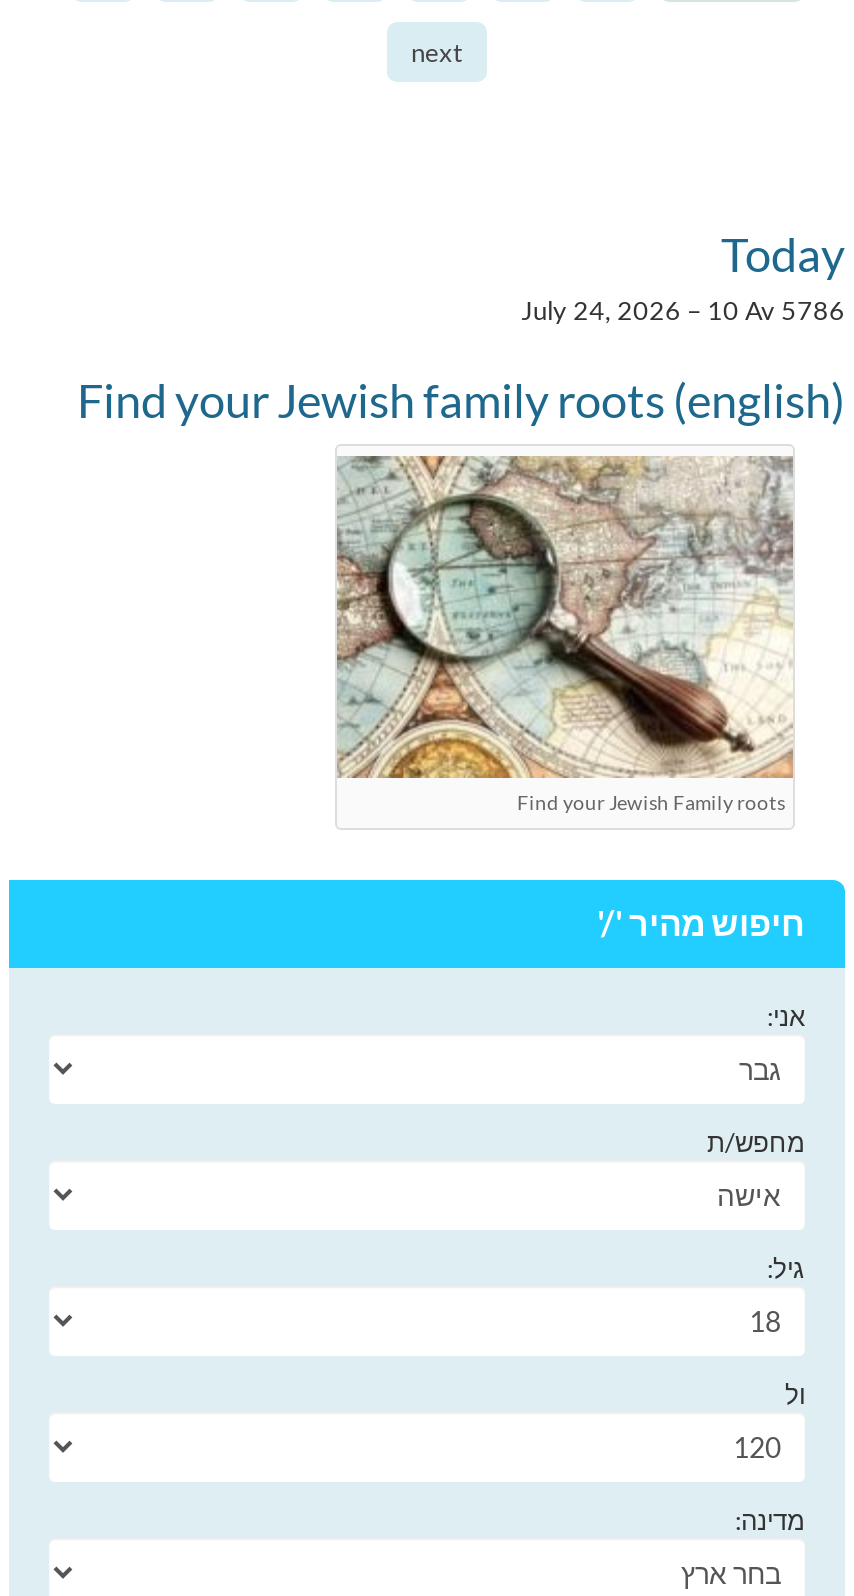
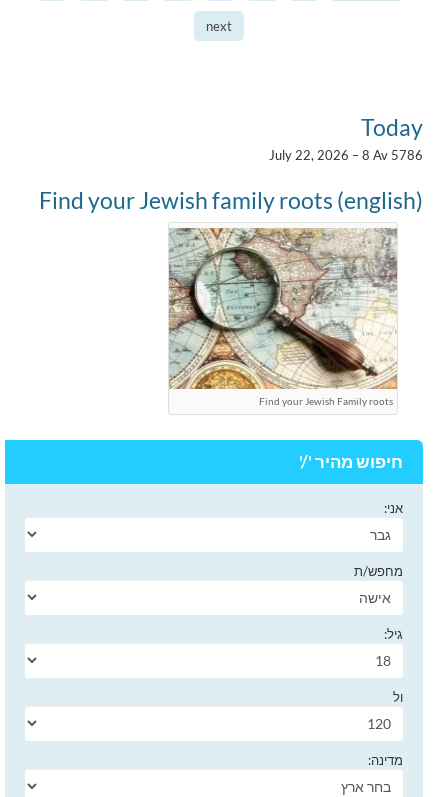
- July 24, 2026 – 10 Av 5786
+ July 22, 2026 – 8 Av 5786
